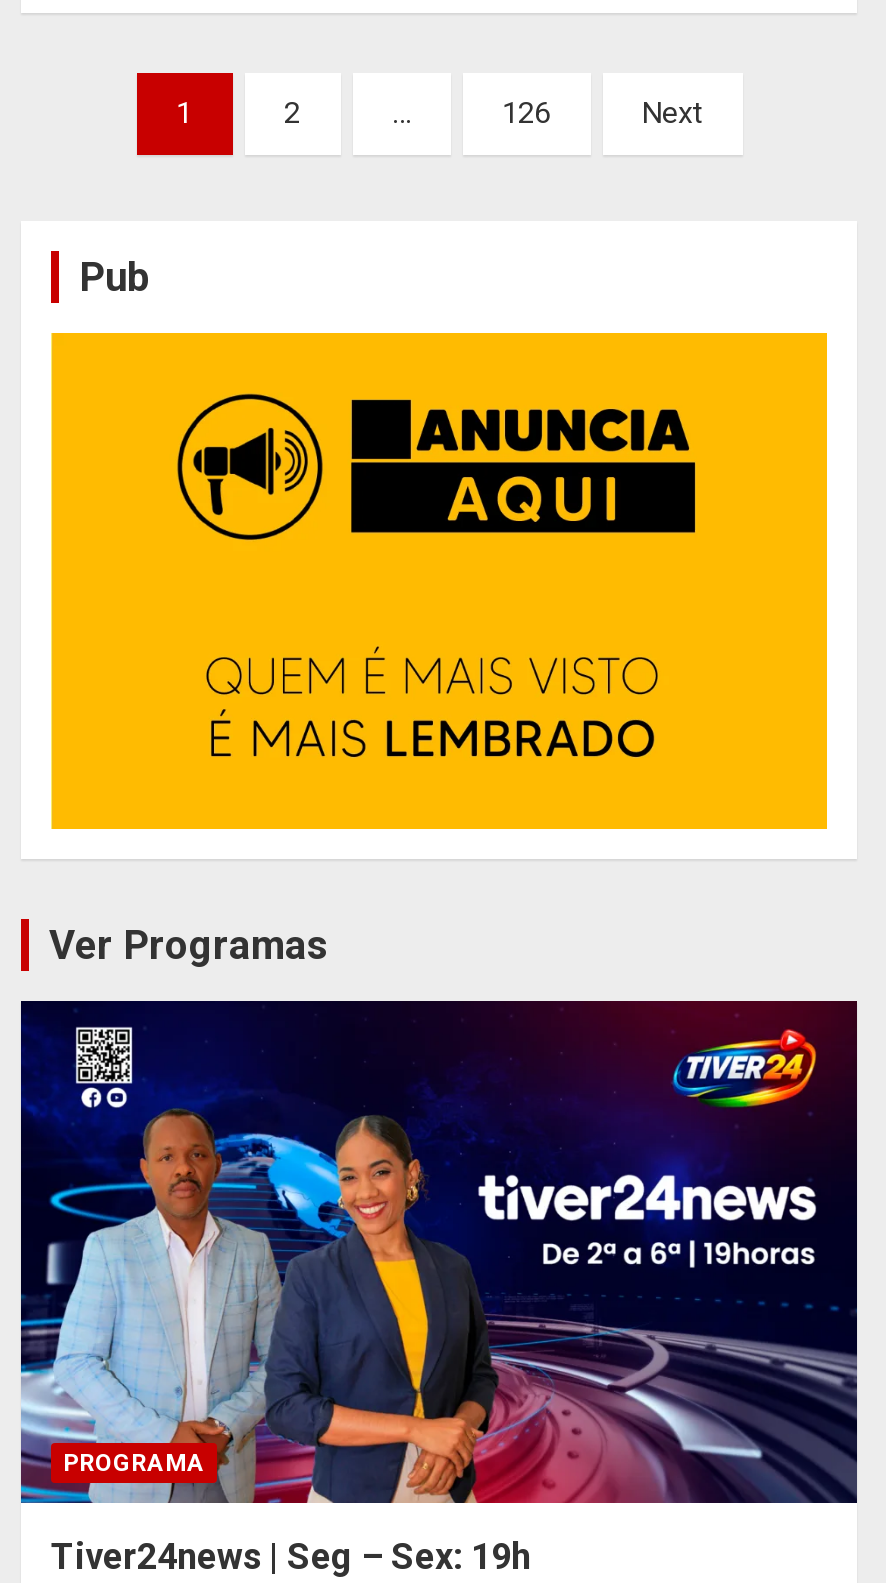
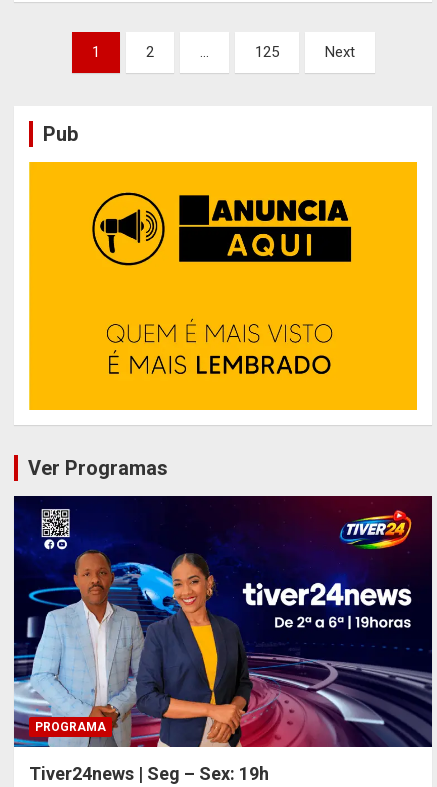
- 126
+ 125
